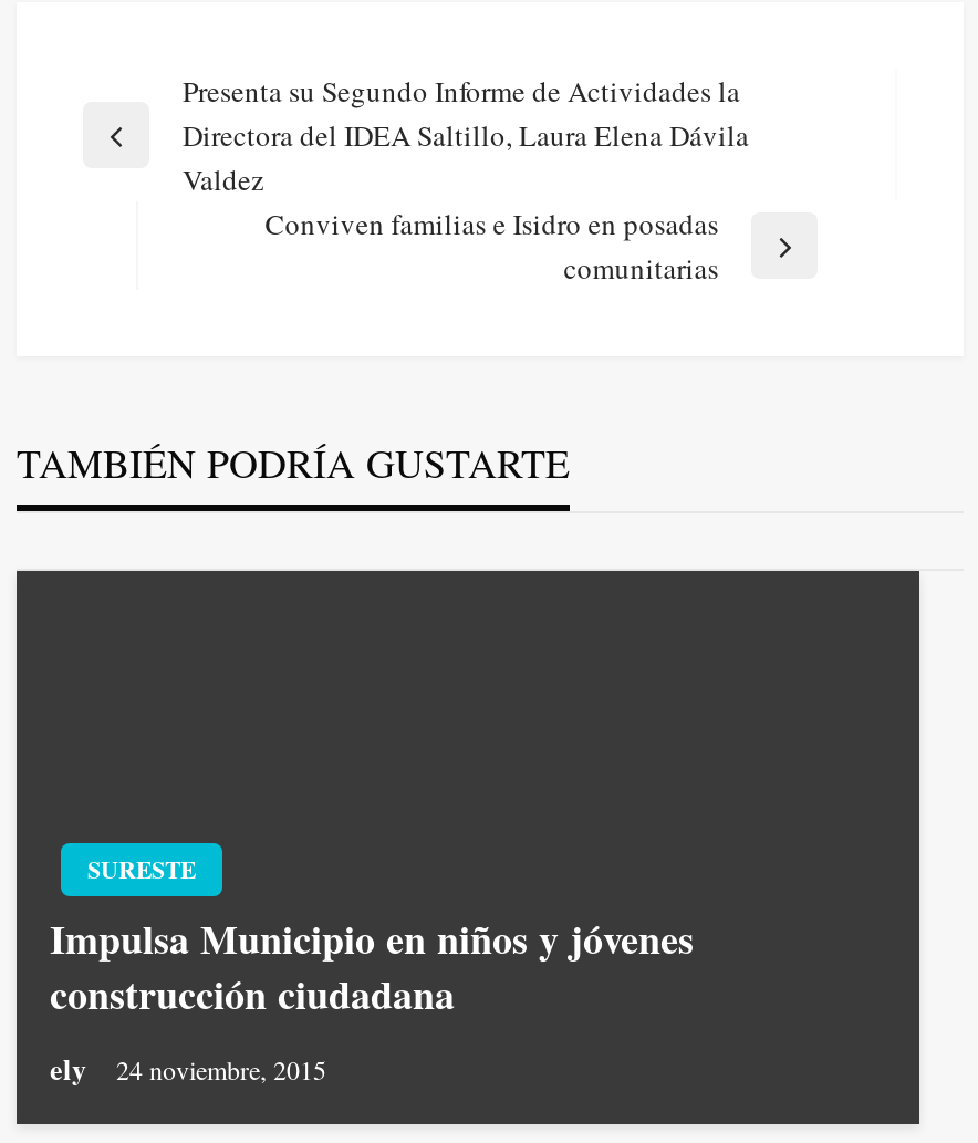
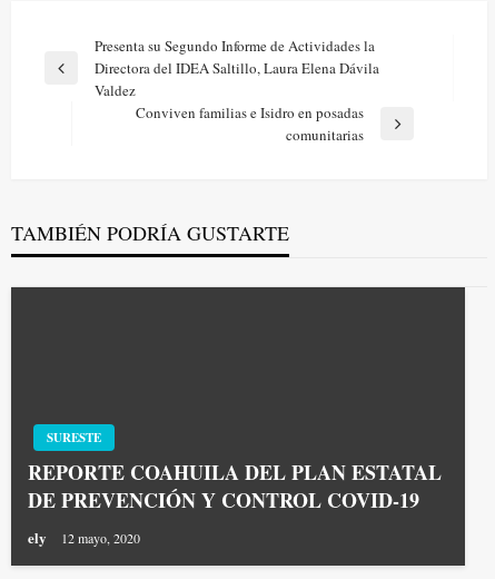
- Impulsa Municipio en niños y jóvenes
- construcción ciudadana
+ REPORTE COAHUILA DEL PLAN ESTATAL
+ DE PREVENCIÓN Y CONTROL COVID-19

- ely 24 noviembre, 2015
+ ely 12 mayo, 2020
